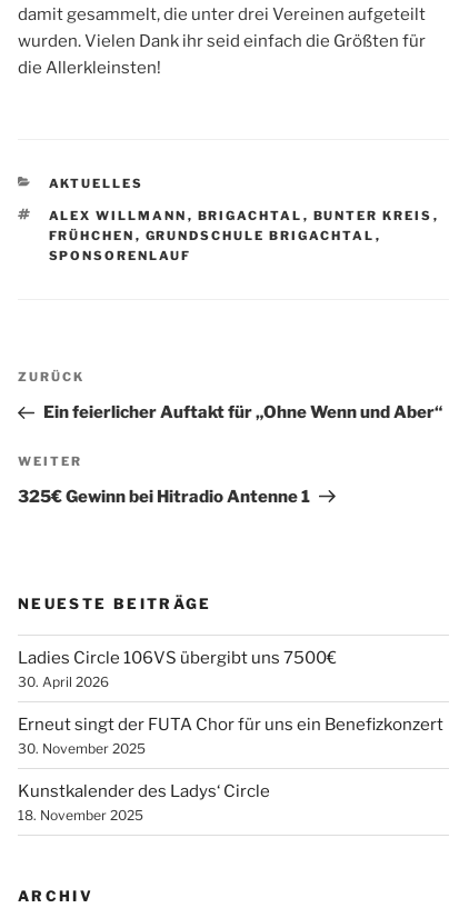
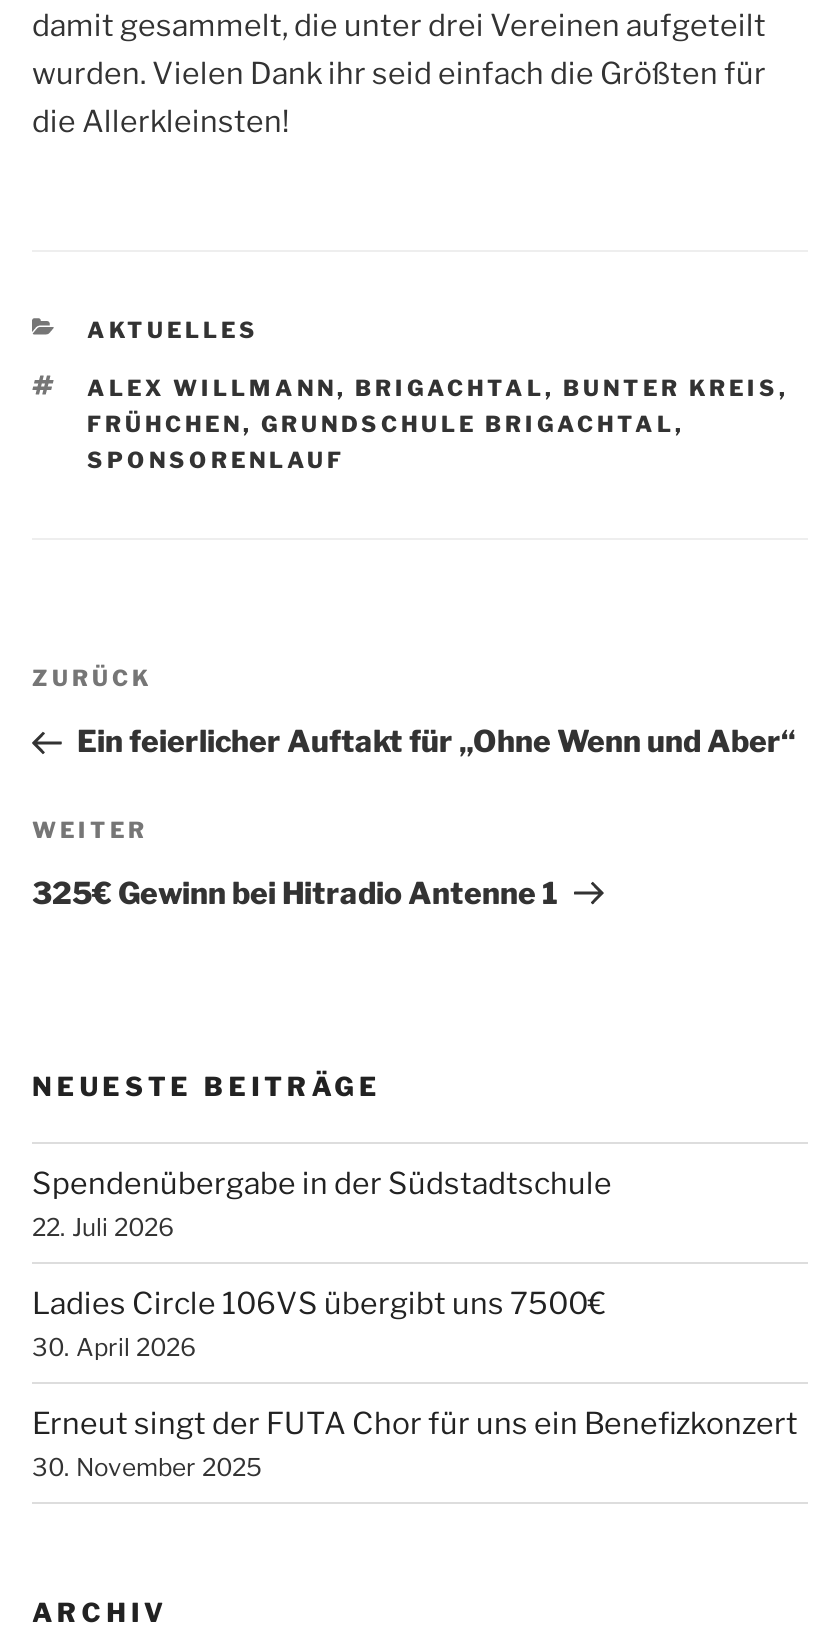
+ Spendenübergabe in der Südstadtschule
+ 22. Juli 2026

moved down: Ladies Circle 106VS übergibt uns 7500€ | 30. April 2026 | Erneut singt der FUTA Chor für uns ein Benefizkonzert | 30. November 2025

- Kunstkalender des Ladys‘ Circle
- 18. November 2025
